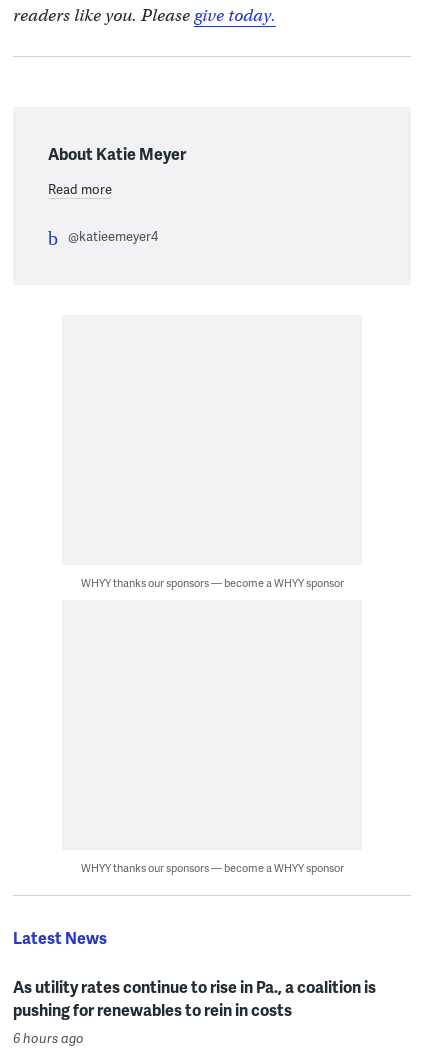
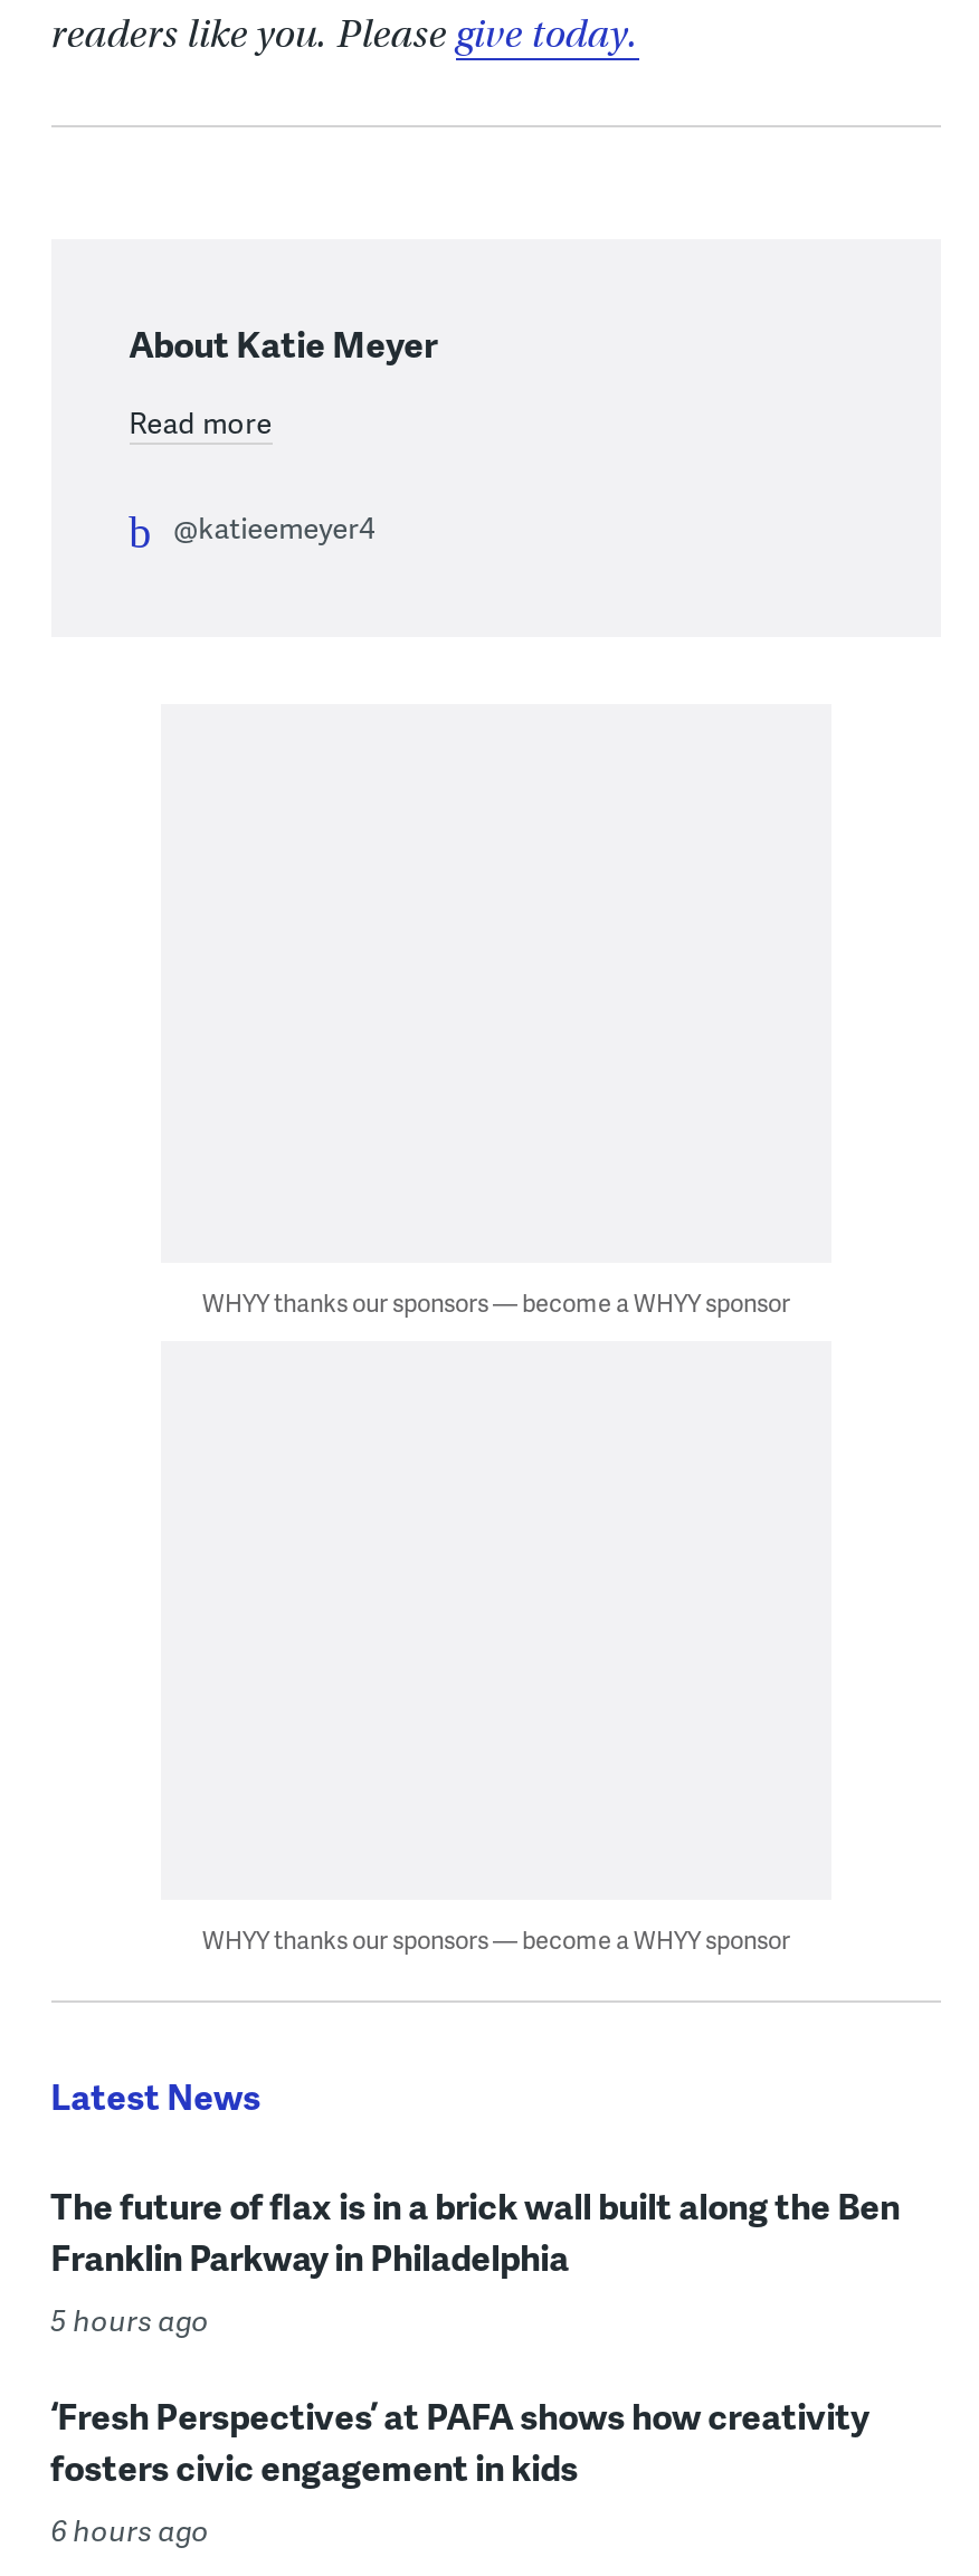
- As utility rates continue to rise in Pa., a coalition is
- pushing for renewables to rein in costs
+ The future of flax is in a brick wall built along the Ben
+ Franklin Parkway in Philadelphia
+ 5 hours ago
+ ‘Fresh Perspectives’ at PAFA shows how creativity
+ fosters civic engagement in kids
